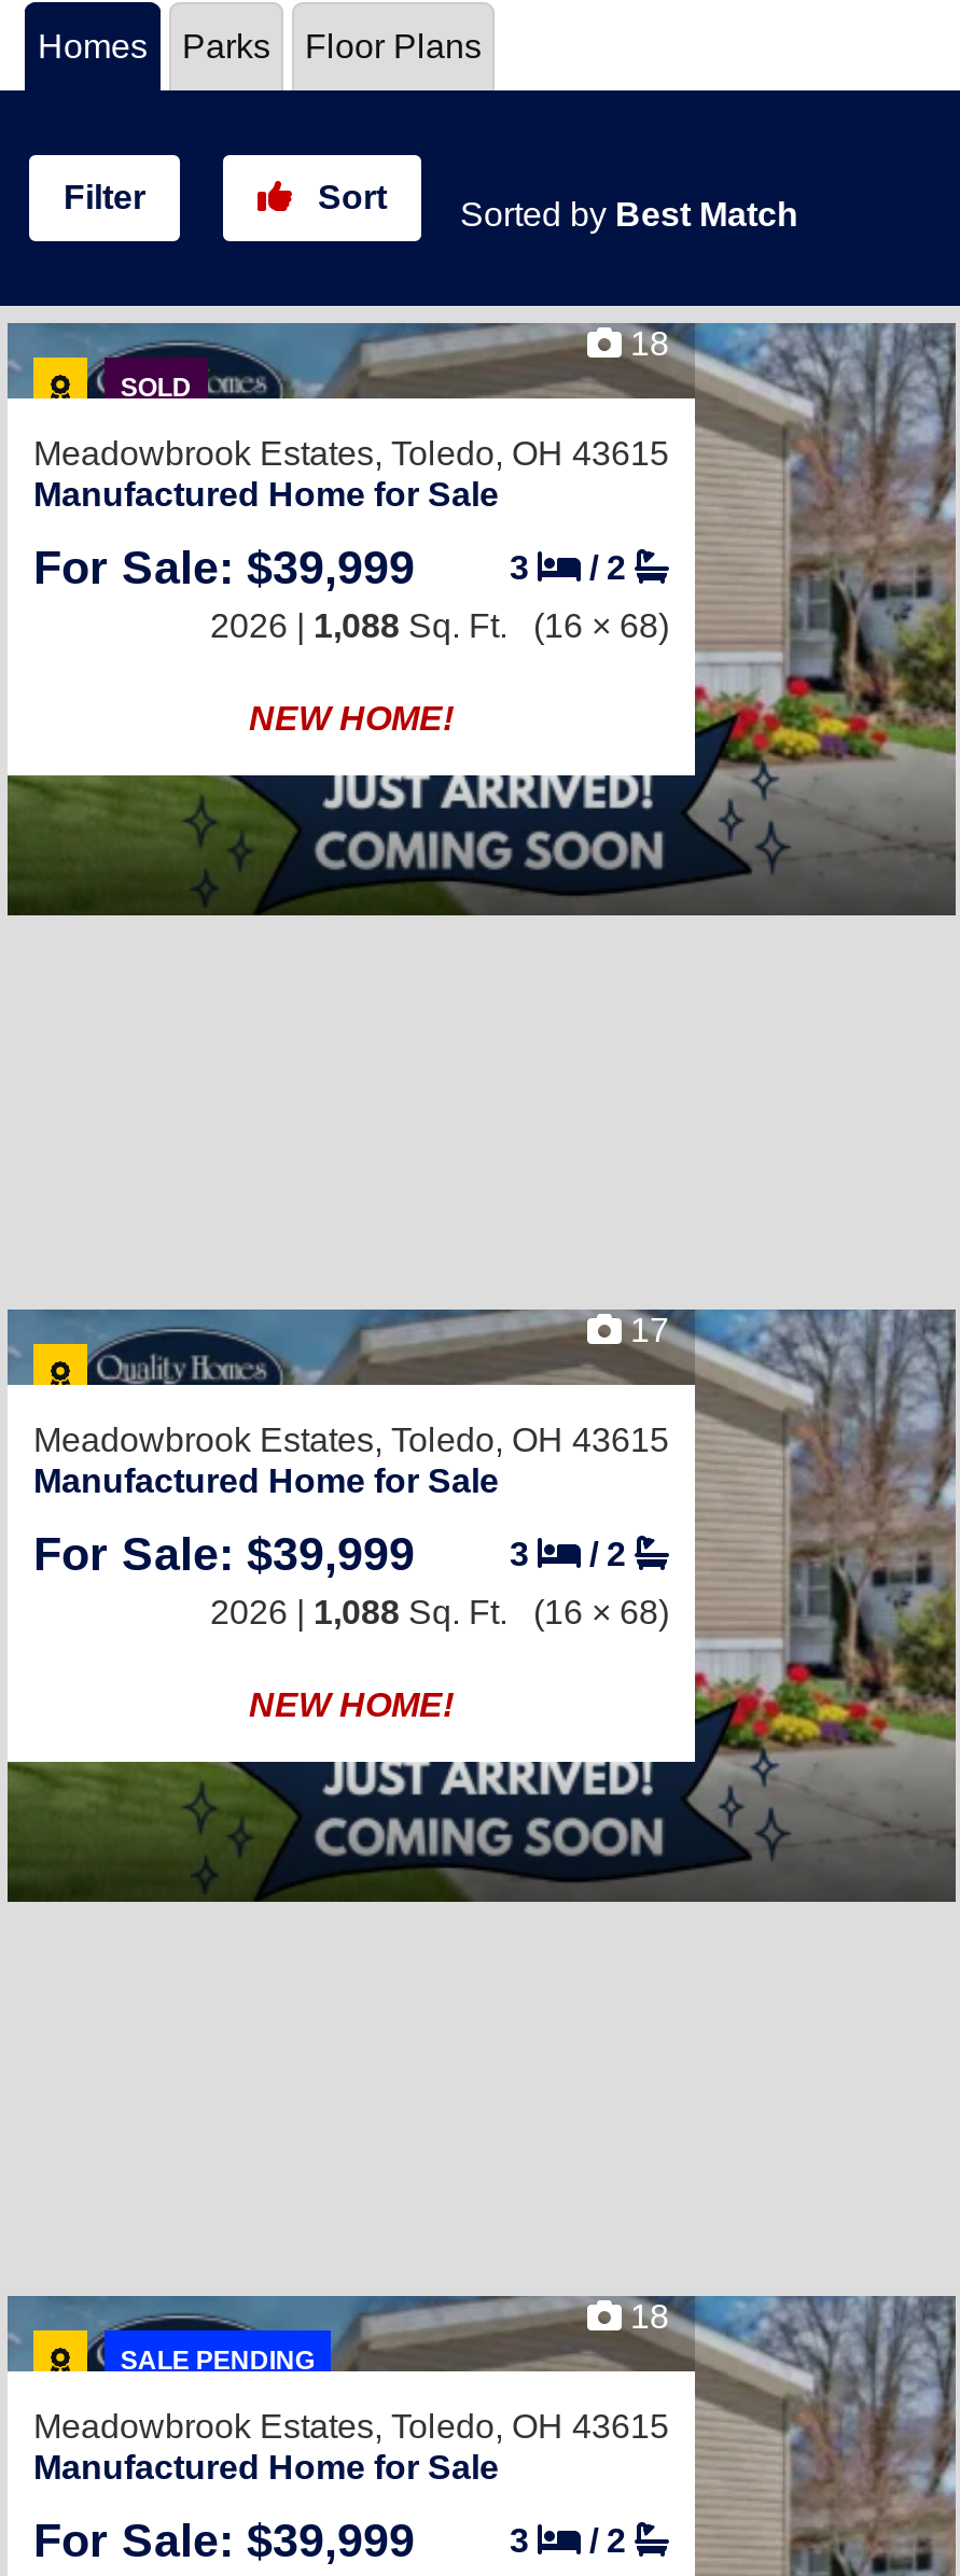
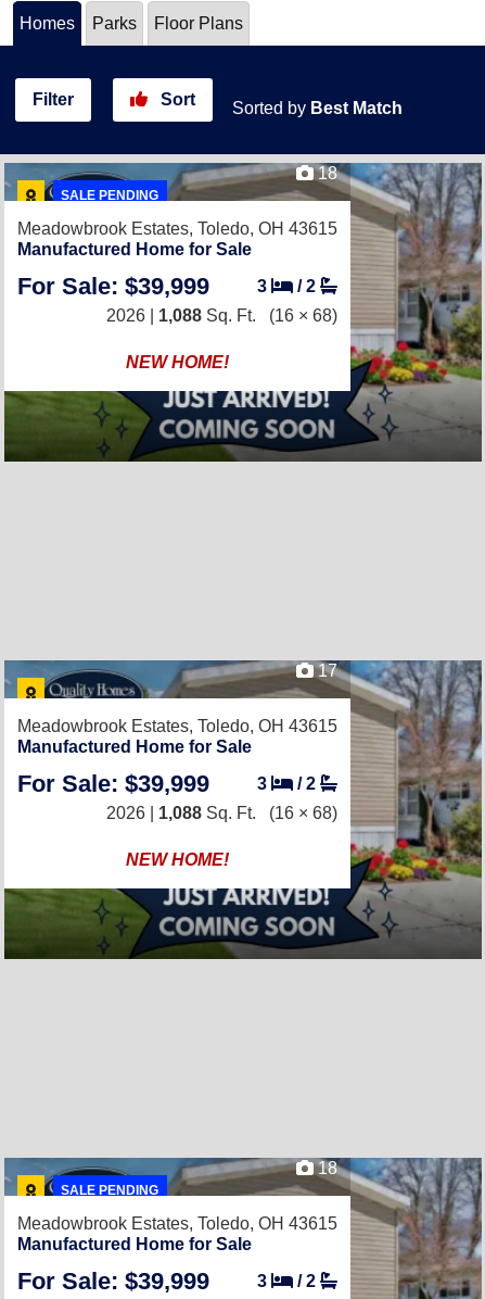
- SOLD
+ SALE PENDING
